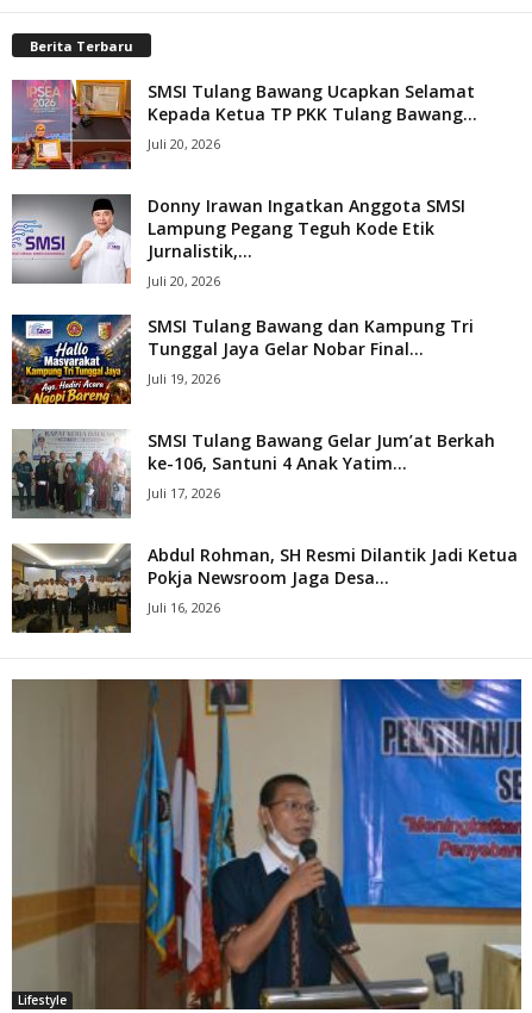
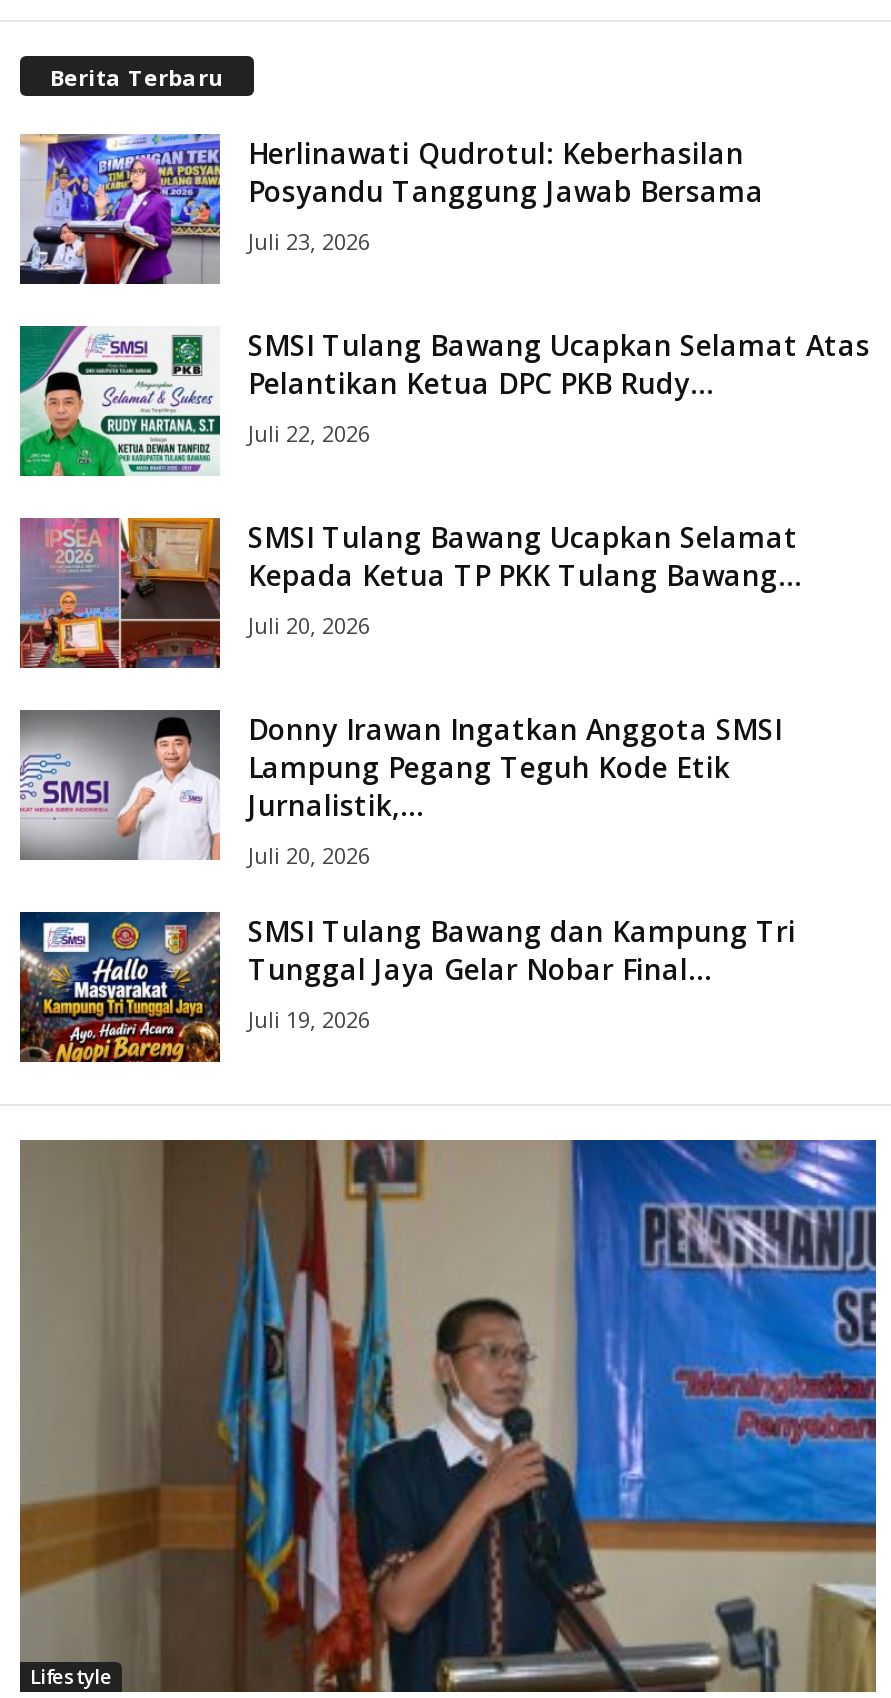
+ [image]
+ Herlinawati Qudrotul: Keberhasilan
+ Posyandu Tanggung Jawab Bersama
+ Juli 23, 2026
+ SMSI Tulang Bawang Ucapkan Selamat Atas
+ Pelantikan Ketua DPC PKB Rudy...
+ Juli 22, 2026

+ [image]

moved down: [image] | SMSI Tulang Bawang Ucapkan Selamat | Kepada Ketua TP PKK Tulang Bawang... | ... | Tunggal Jaya Gelar Nobar Final... | Juli 19, 2026

- [image]
- SMSI Tulang Bawang Gelar Jum’at Berkah
- ke-106, Santuni 4 Anak Yatim...
- Juli 17, 2026
- Abdul Rohman, SH Resmi Dilantik Jadi Ketua
- Pokja Newsroom Jaga Desa...
- Juli 16, 2026

- [image]
